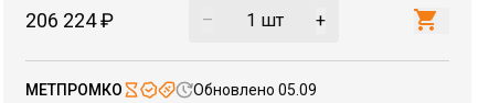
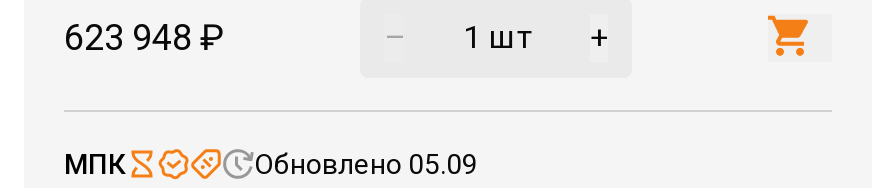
- 206 224 ₽
+ 623 948 ₽

- МЕТПРОМКО
+ МПК
